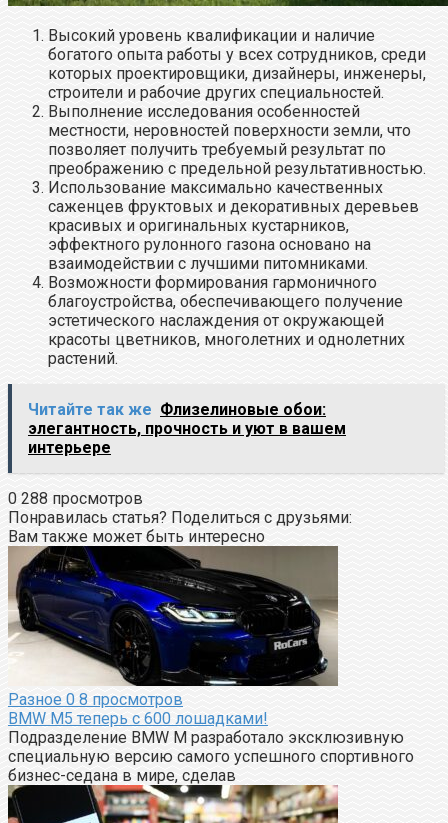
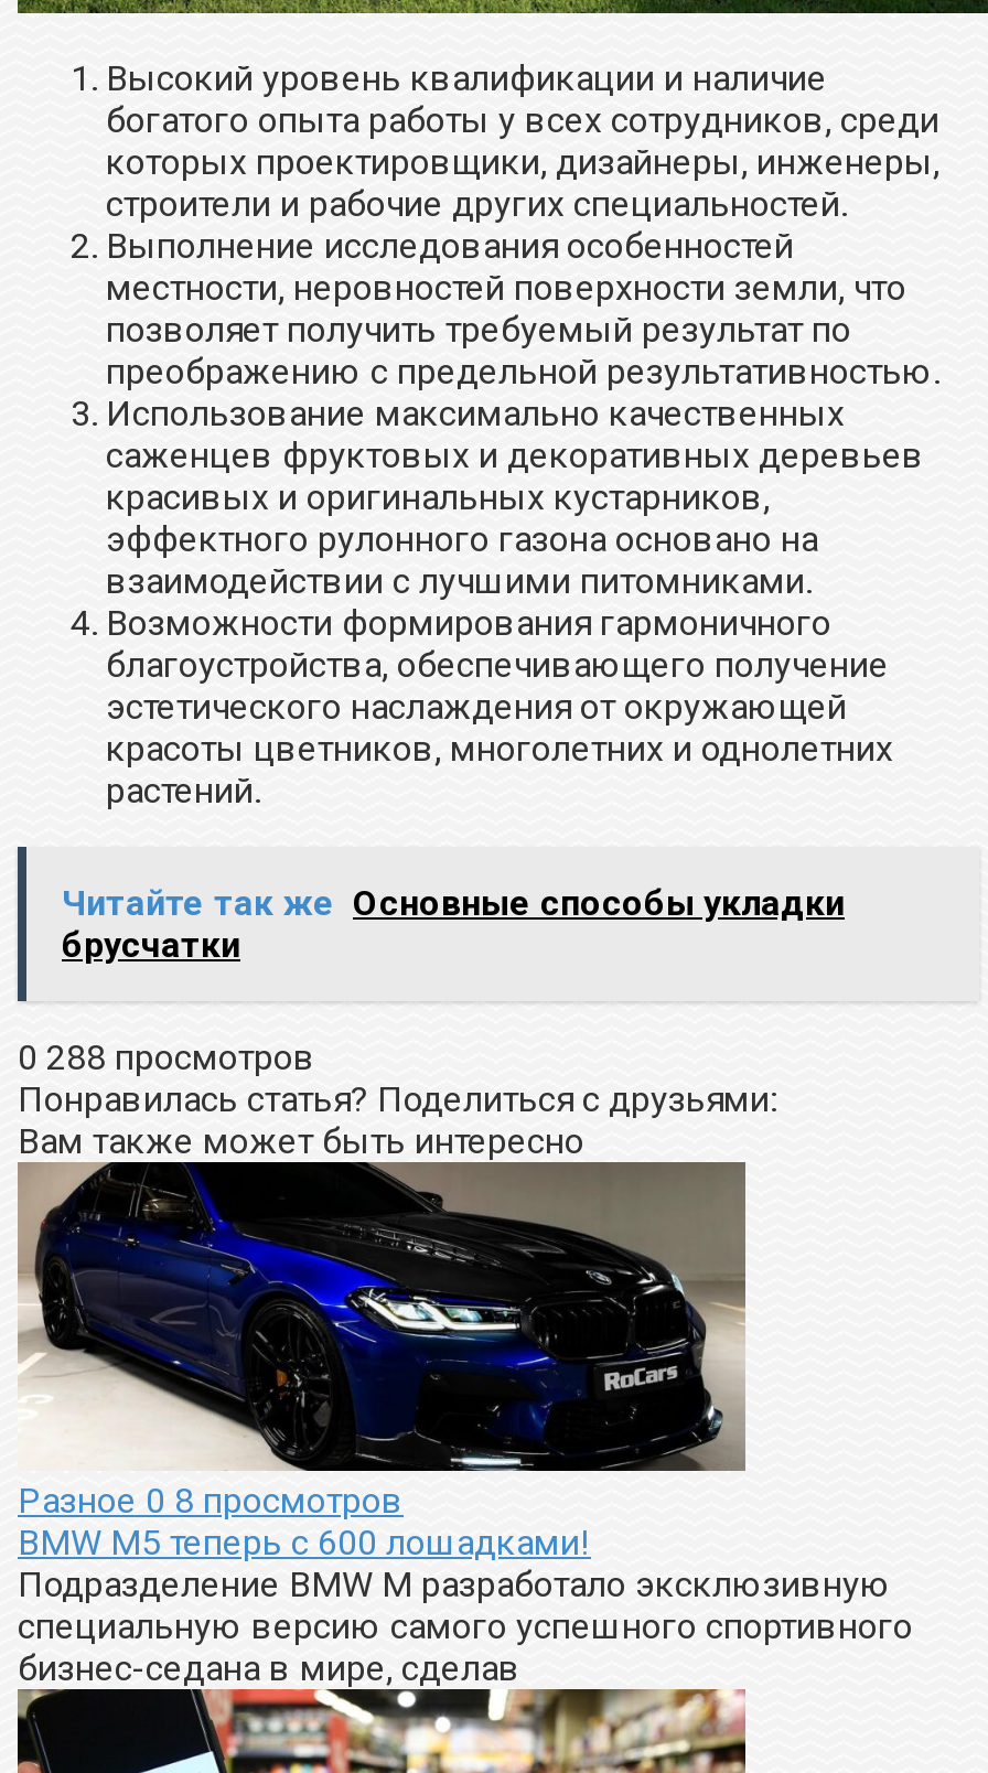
- Читайте так же Флизелиновые обои:
- элегантность, прочность и уют в вашем
- интерьере
+ Читайте так же Основные способы укладки
+ брусчатки
